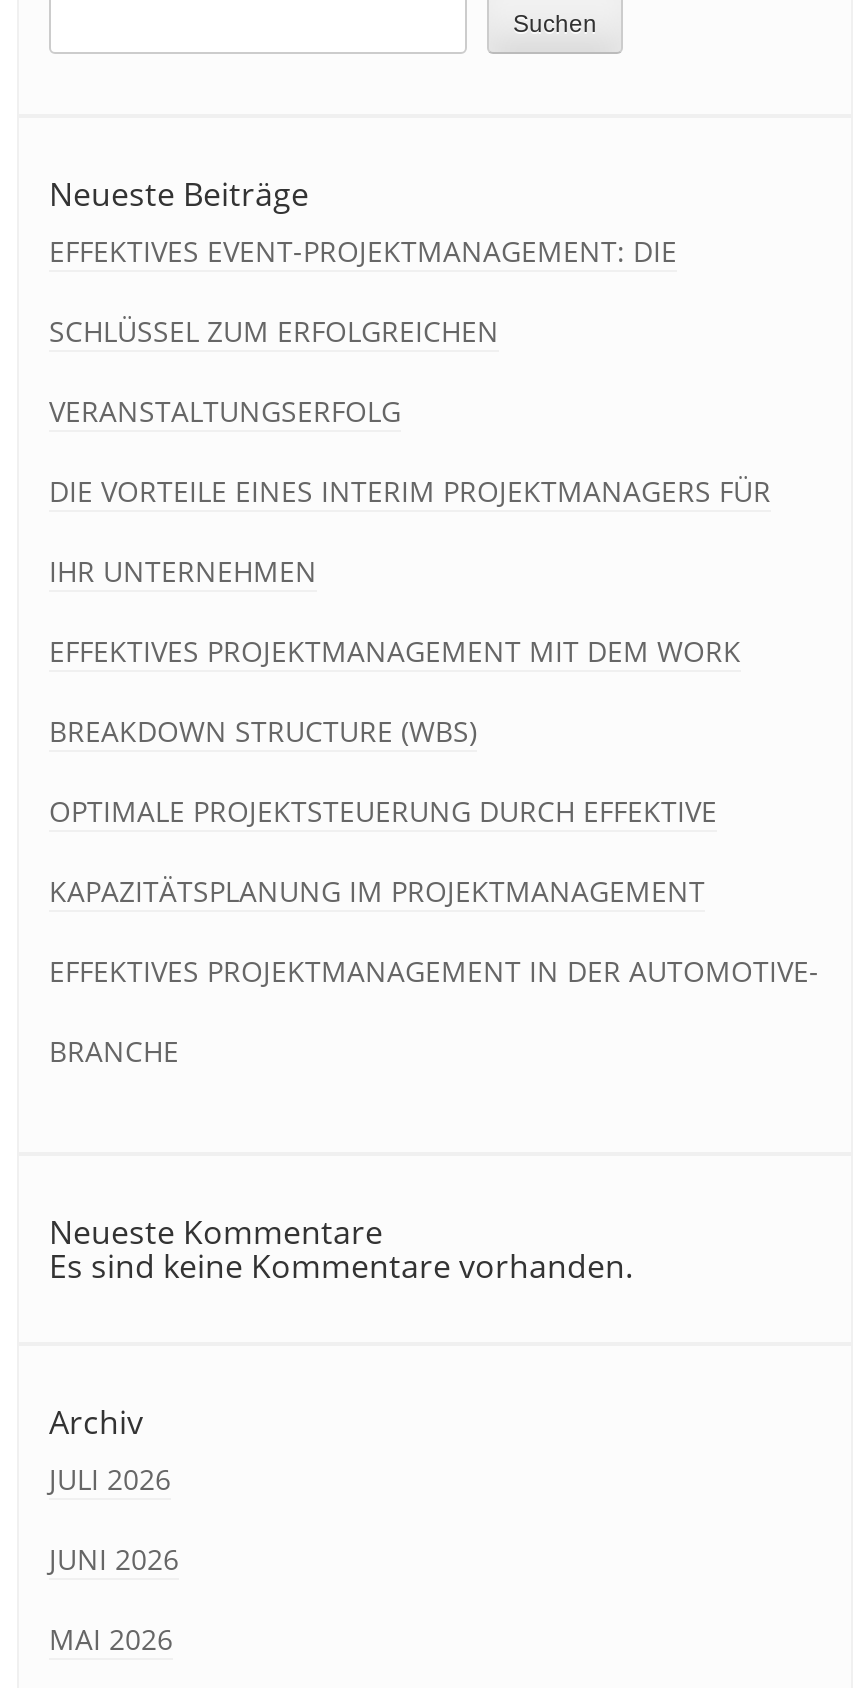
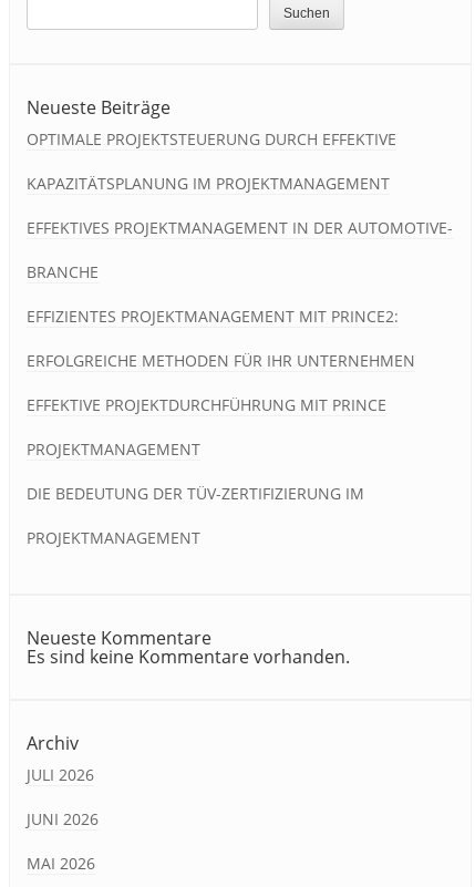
- EFFEKTIVES EVENT-PROJEKTMANAGEMENT: DIE
- SCHLÜSSEL ZUM ERFOLGREICHEN
- VERANSTALTUNGSERFOLG
- DIE VORTEILE EINES INTERIM PROJEKTMANAGERS FÜR
- IHR UNTERNEHMEN
- EFFEKTIVES PROJEKTMANAGEMENT MIT DEM WORK
- BREAKDOWN STRUCTURE (WBS)

moved up: OPTIMALE PROJEKTSTEUERUNG DURCH EFFEKTIVE | KAPAZITÄTSPLANUNG IM PROJEKTMANAGEMENT | EFFEKTIVES PROJEKTMANAGEMENT IN DER AUTOMOTIVE- | BRANCHE

+ EFFIZIENTES PROJEKTMANAGEMENT MIT PRINCE2:
+ ERFOLGREICHE METHODEN FÜR IHR UNTERNEHMEN
+ EFFEKTIVE PROJEKTDURCHFÜHRUNG MIT PRINCE
+ PROJEKTMANAGEMENT
+ DIE BEDEUTUNG DER TÜV-ZERTIFIZIERUNG IM
+ PROJEKTMANAGEMENT
